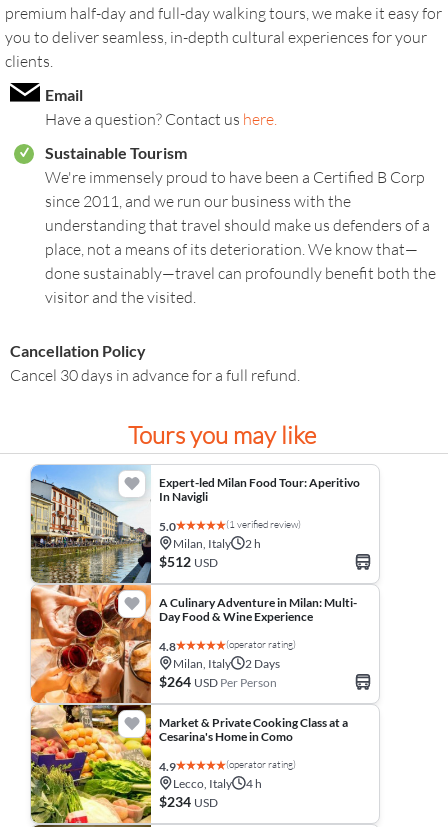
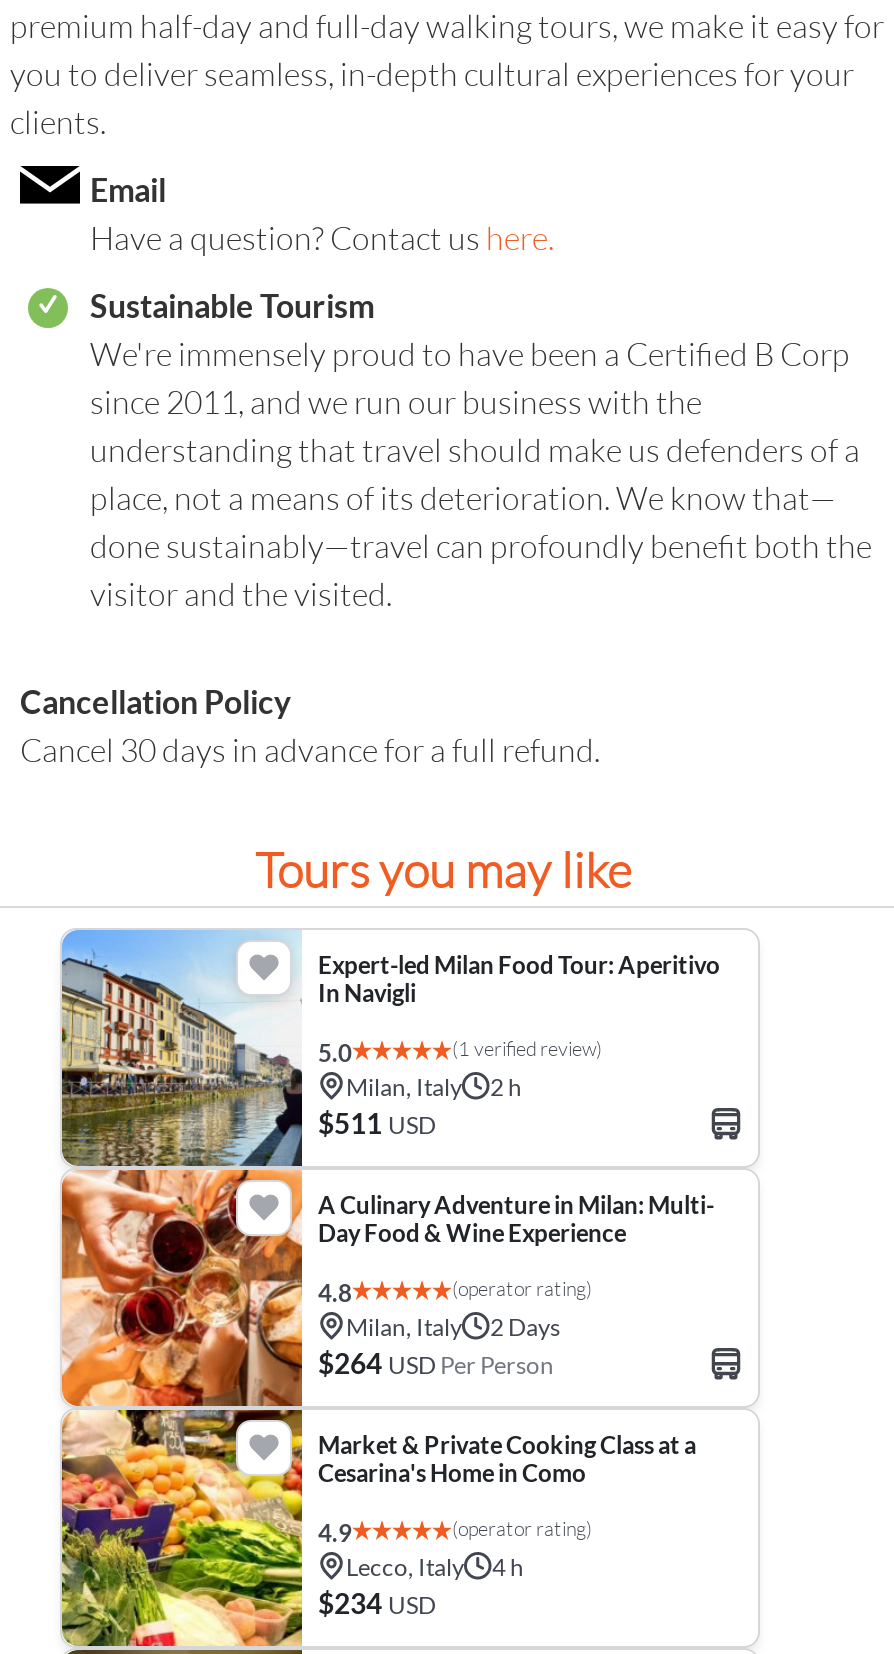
- $512 USD
+ $511 USD
